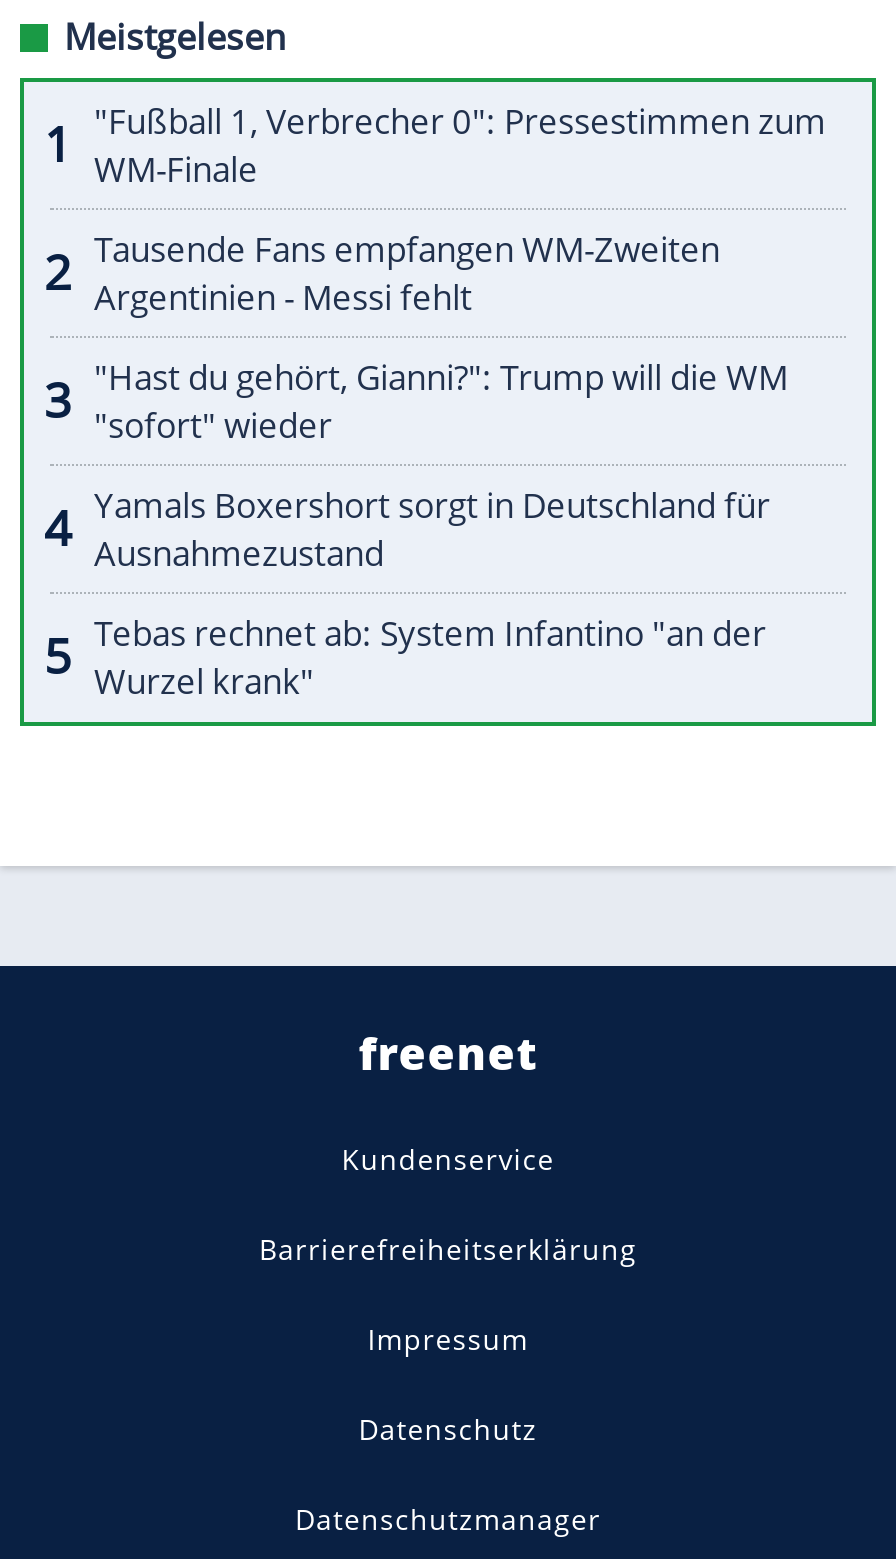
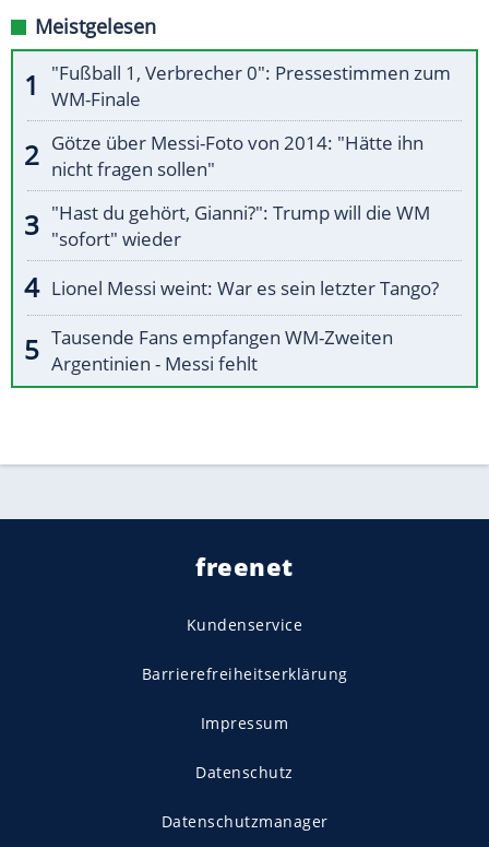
+ Götze über Messi-Foto von 2014: "Hätte ihn
+ nicht fragen sollen"

moved down: Tausende Fans empfangen WM-Zweiten | Argentinien - Messi fehlt

- Yamals Boxershort sorgt in Deutschland für
- Ausnahmezustand
+ Lionel Messi weint: War es sein letzter Tango?

- Tebas rechnet ab: System Infantino "an der
- Wurzel krank"
